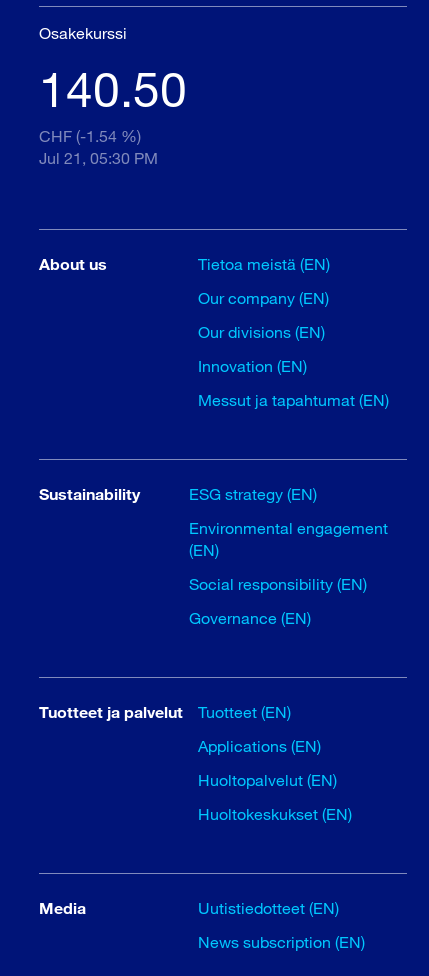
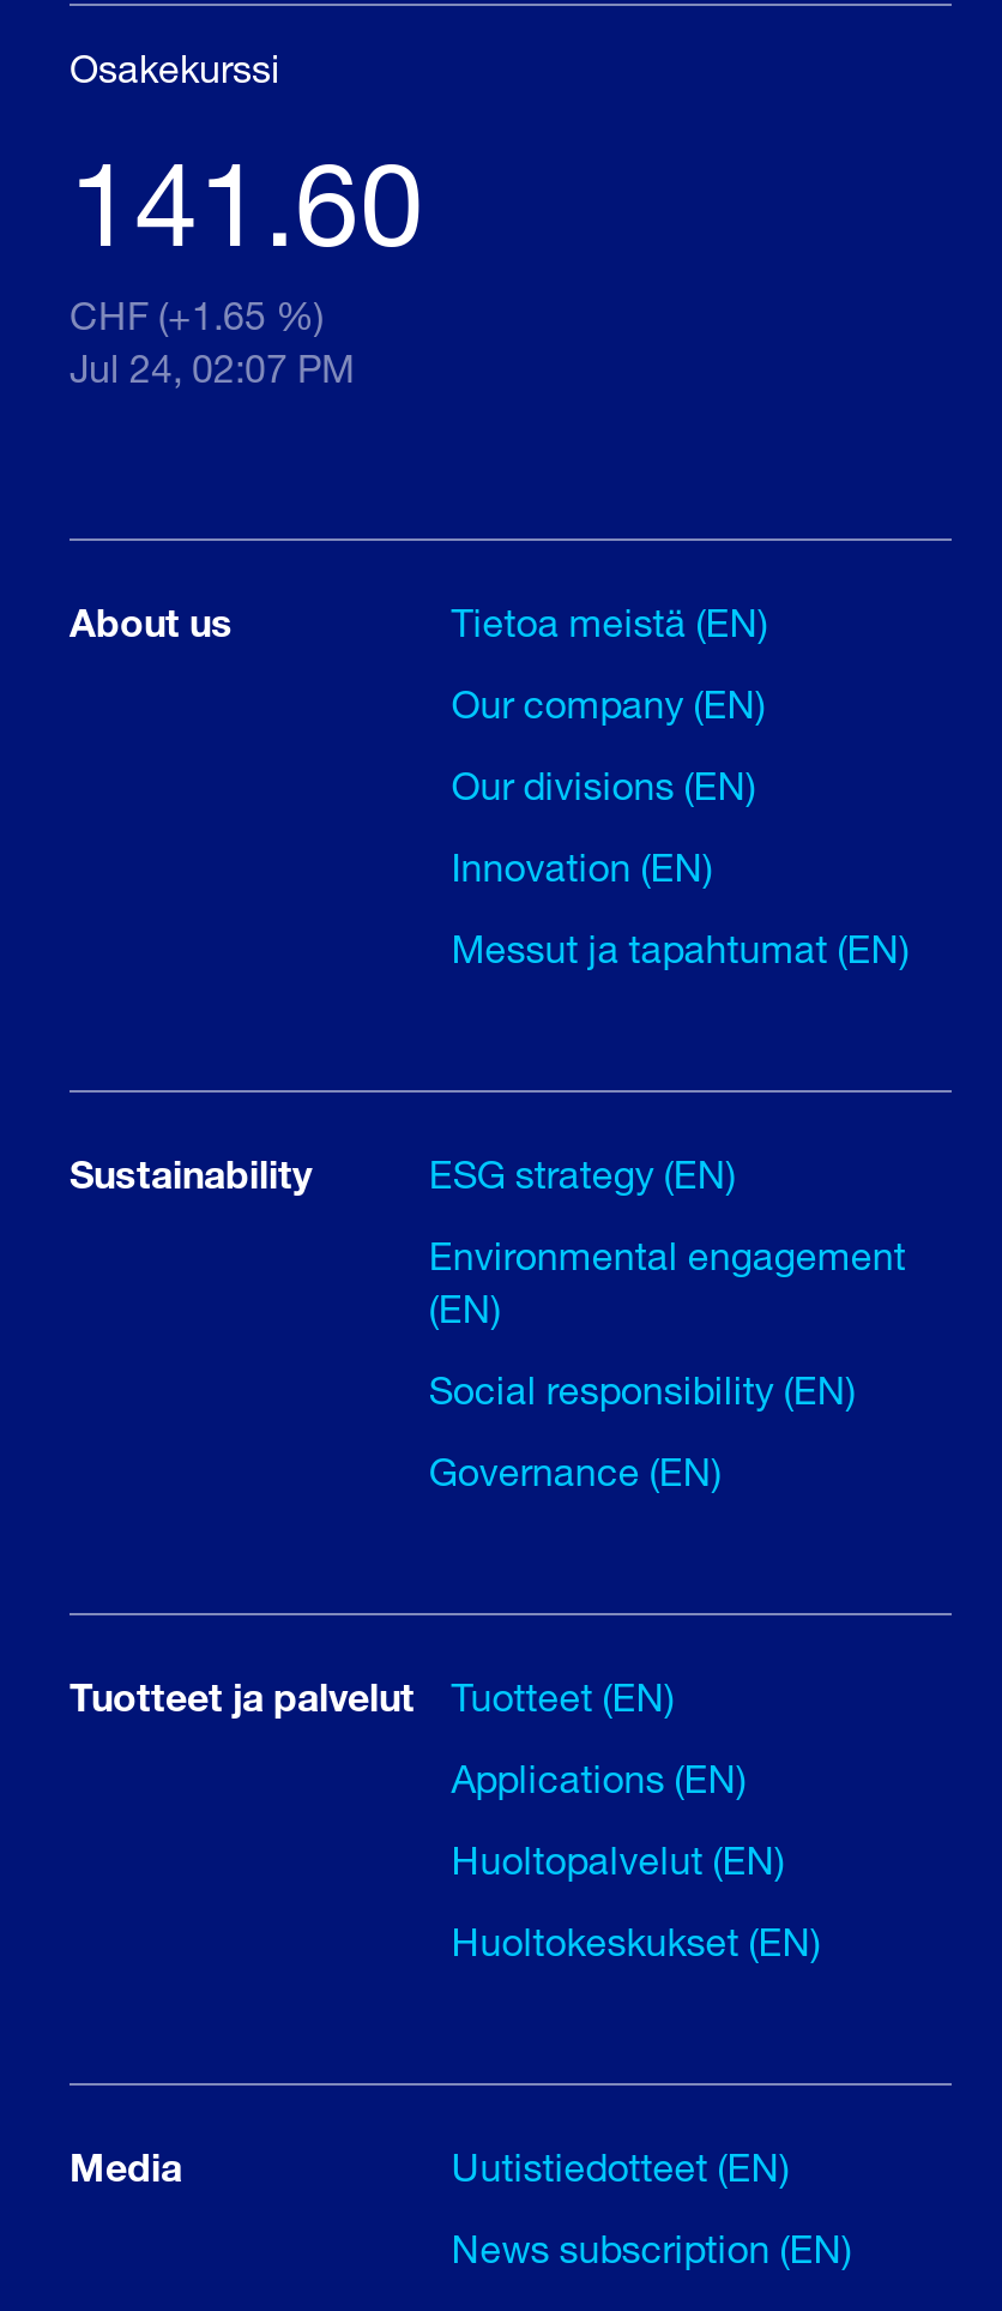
- 140.50
+ 141.60

- CHF (-1.54 %)
+ CHF (+1.65 %)

- Jul 21, 05:30 PM
+ Jul 24, 02:07 PM
